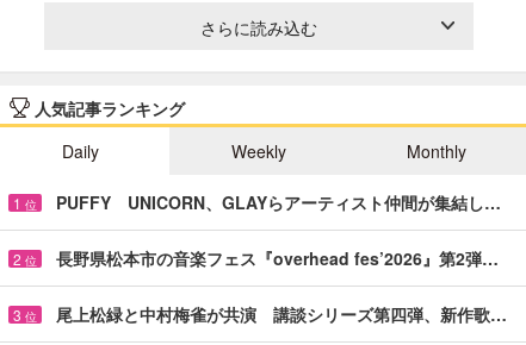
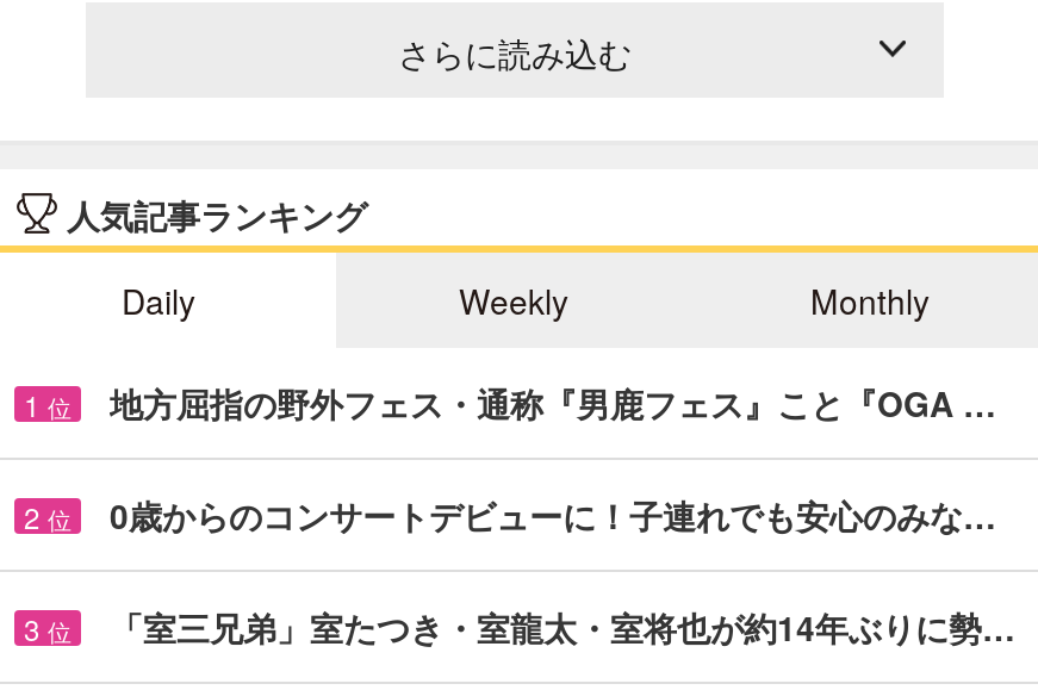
- PUFFY UNICORN、GLAYらアーティスト仲間が集結し…
+ 地方屈指の野外フェス・通称『男鹿フェス』こと『OGA …

- 長野県松本市の音楽フェス『overhead fes’2026』第2弾…
+ 0歳からのコンサートデビューに！子連れでも安心のみな…

- 尾上松緑と中村梅雀が共演 講談シリーズ第四弾、新作歌…
+ 「室三兄弟」室たつき・室龍太・室将也が約14年ぶりに勢…
